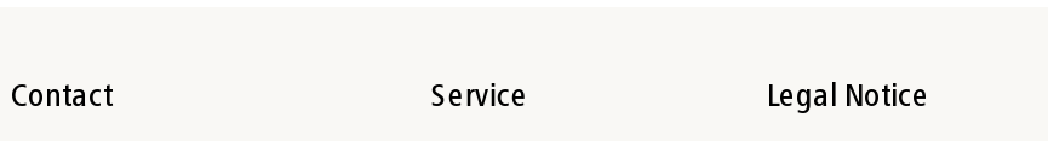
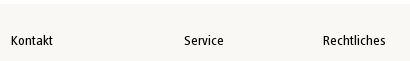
- Contact
+ Kontakt

- Legal Notice
+ Rechtliches
